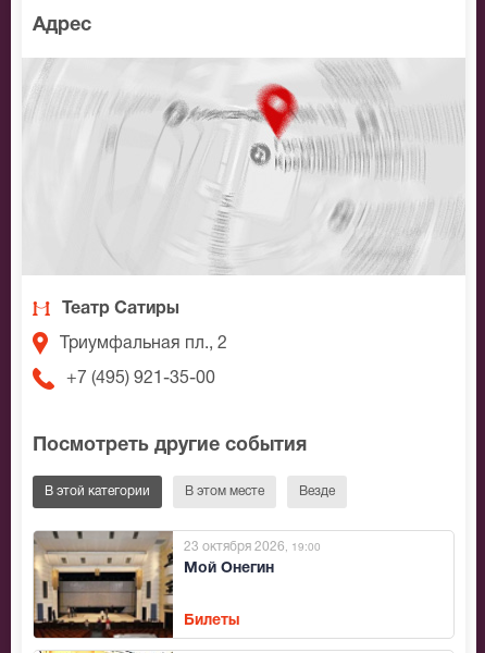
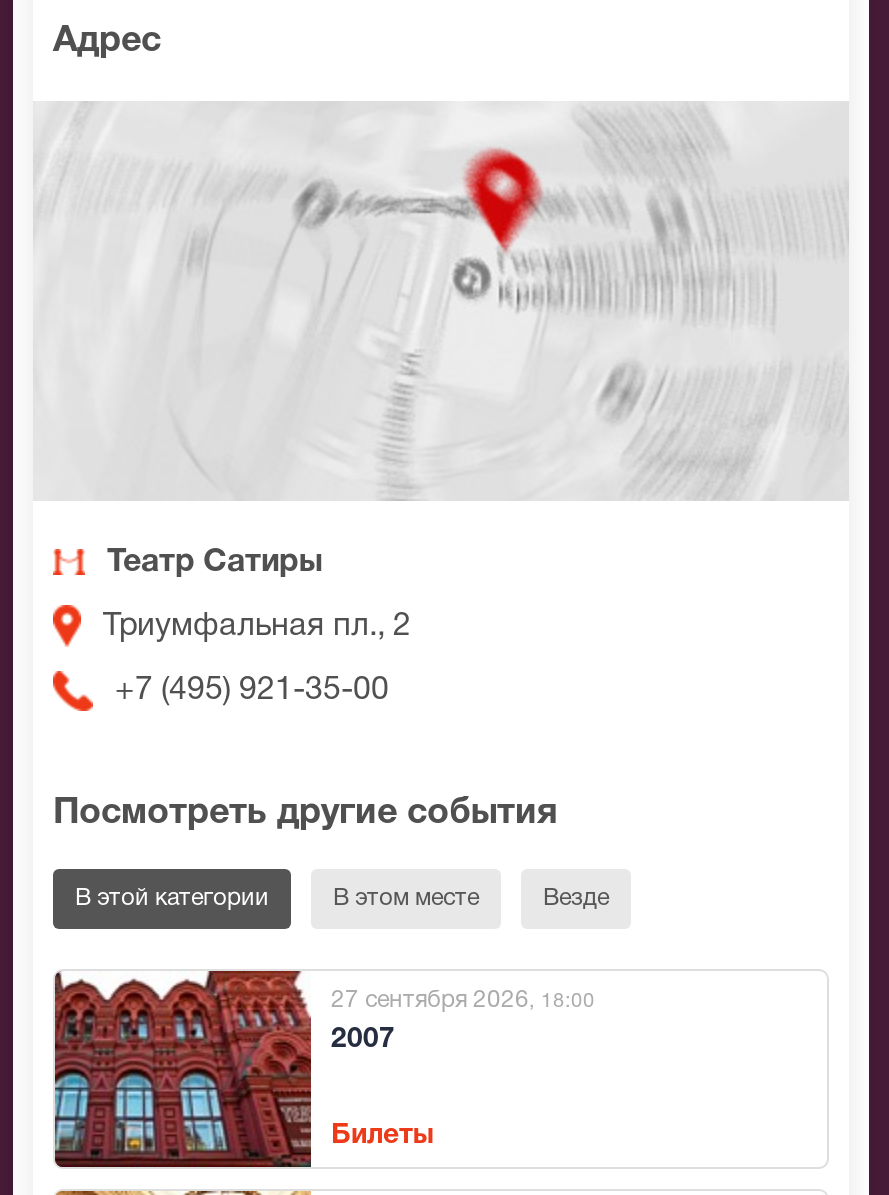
- [image]
- Мой Онегин
+ [image]
+ 2007

- 23 октября 2026, 19:00
+ 27 сентября 2026, 18:00
